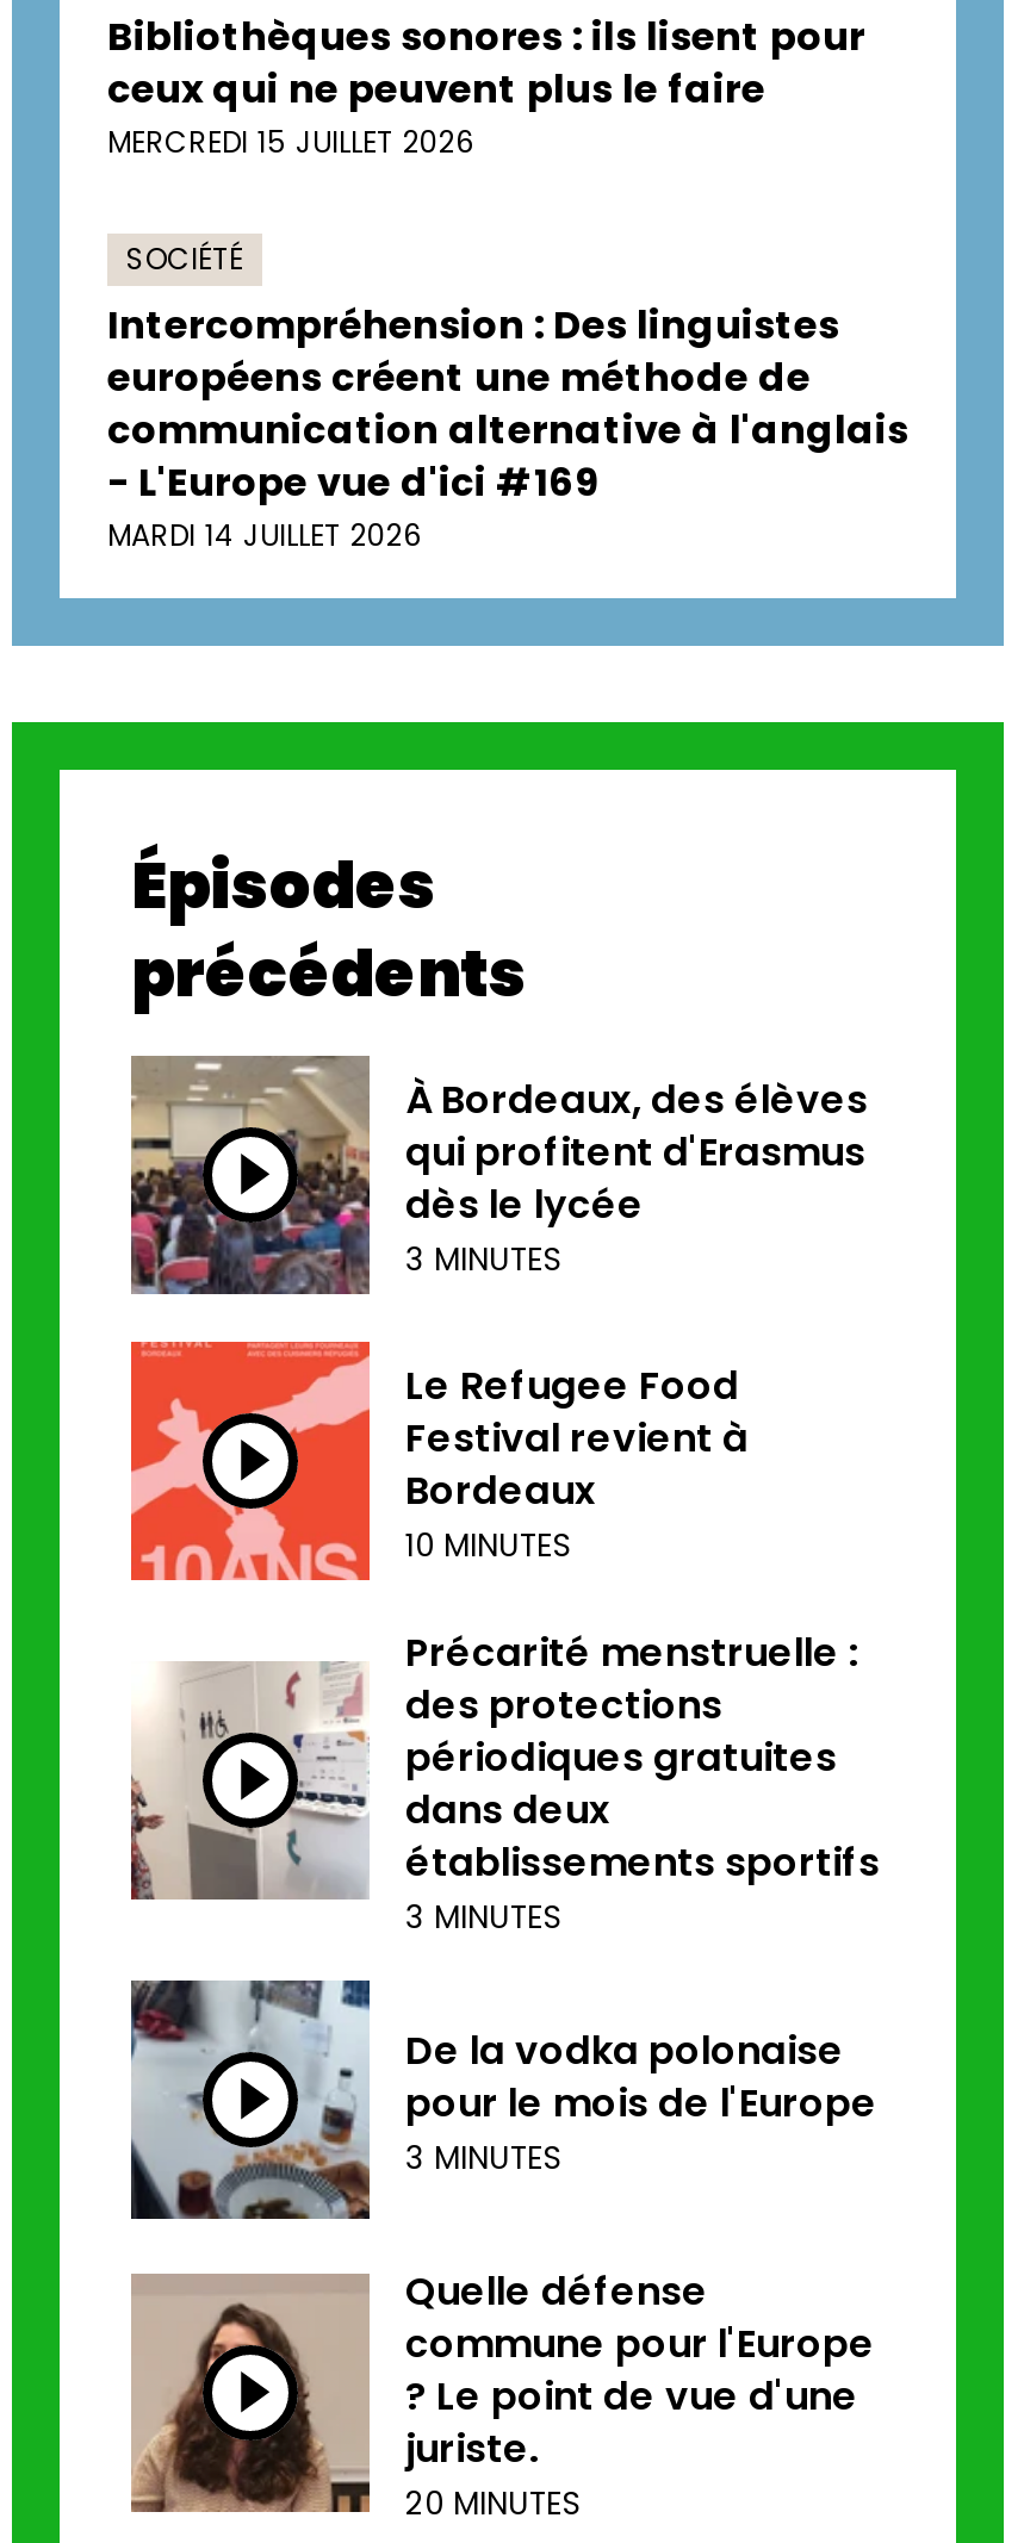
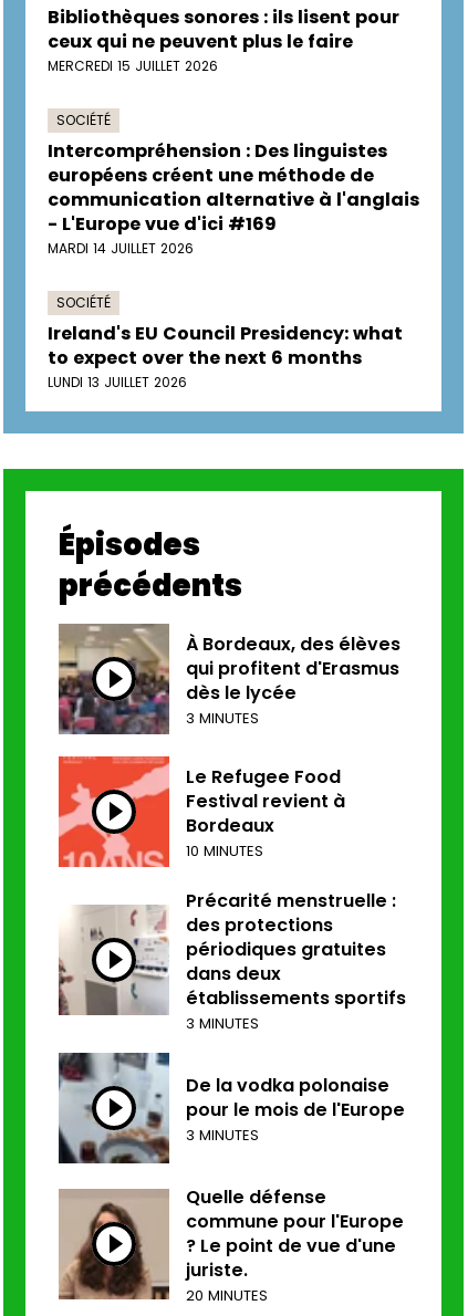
+ SOCIÉTÉ
+ Ireland's EU Council Presidency: what
+ to expect over the next 6 months
+ LUNDI 13 JUILLET 2026
